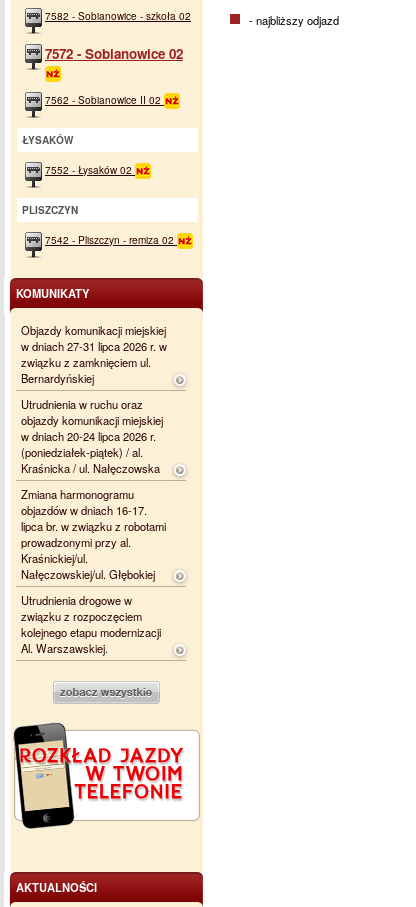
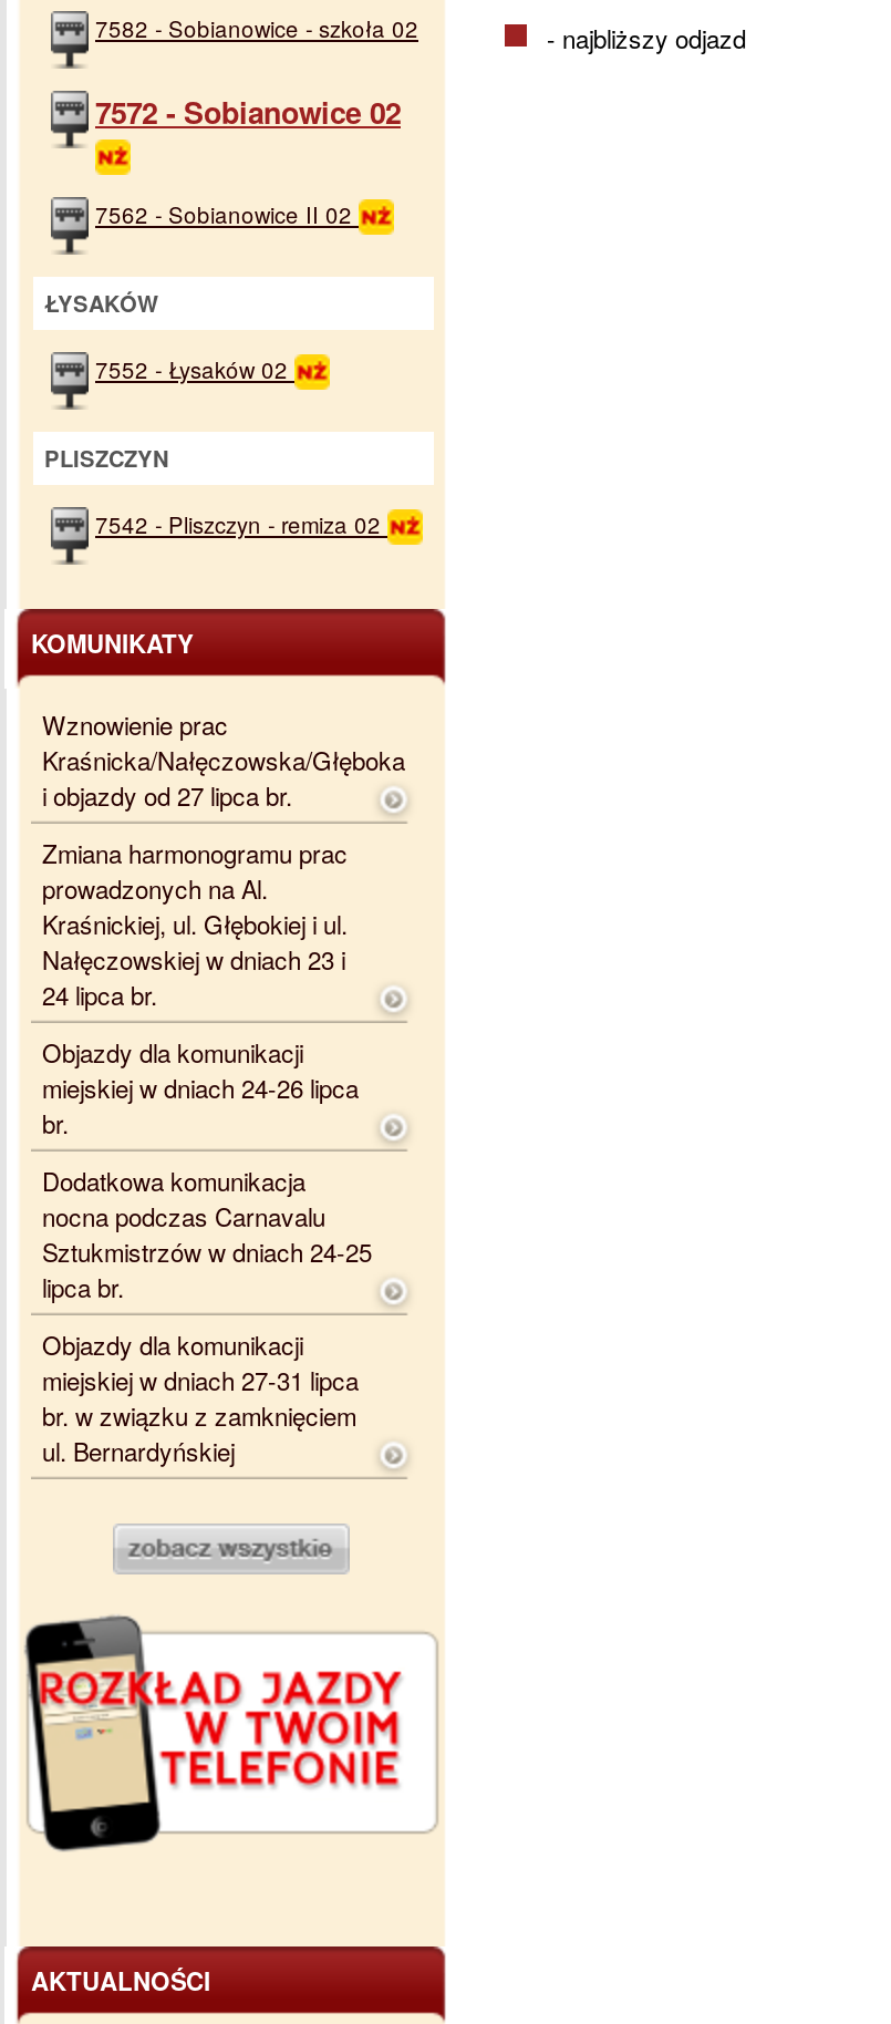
- Objazdy komunikacji miejskiej
- w dniach 27-31 lipca 2026 r. w
- związku z zamknięciem ul.
- Bernardyńskiej
- Utrudnienia w ruchu oraz
- objazdy komunikacji miejskiej
- w dniach 20-24 lipca 2026 r.
- (poniedziałek-piątek) / al.
- Kraśnicka / ul. Nałęczowska
- Zmiana harmonogramu
- objazdów w dniach 16-17.
- lipca br. w związku z robotami
- prowadzonymi przy al.
- Kraśnickiej/ul.
- Nałęczowskiej/ul. Głębokiej
- Utrudnienia drogowe w
- związku z rozpoczęciem
- kolejnego etapu modernizacji
- Al. Warszawskiej.
+ Wznowienie prac
+ Kraśnicka/Nałęczowska/Głęboka
+ i objazdy od 27 lipca br.
+ Zmiana harmonogramu prac
+ prowadzonych na Al.
+ Kraśnickiej, ul. Głębokiej i ul.
+ Nałęczowskiej w dniach 23 i
+ 24 lipca br.
+ Objazdy dla komunikacji
+ miejskiej w dniach 24-26 lipca
+ br.
+ Dodatkowa komunikacja
+ nocna podczas Carnavalu
+ Sztukmistrzów w dniach 24-25
+ lipca br.
+ Objazdy dla komunikacji
+ miejskiej w dniach 27-31 lipca
+ br. w związku z zamknięciem
+ ul. Bernardyńskiej
